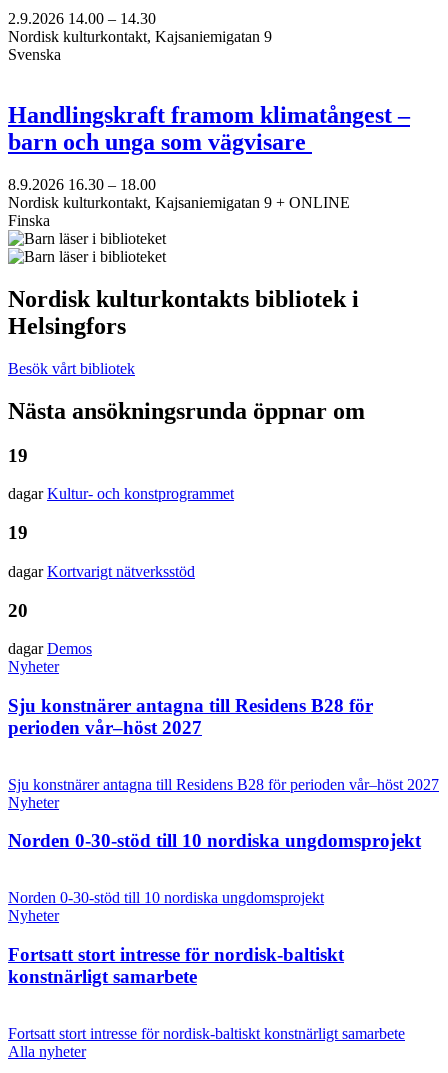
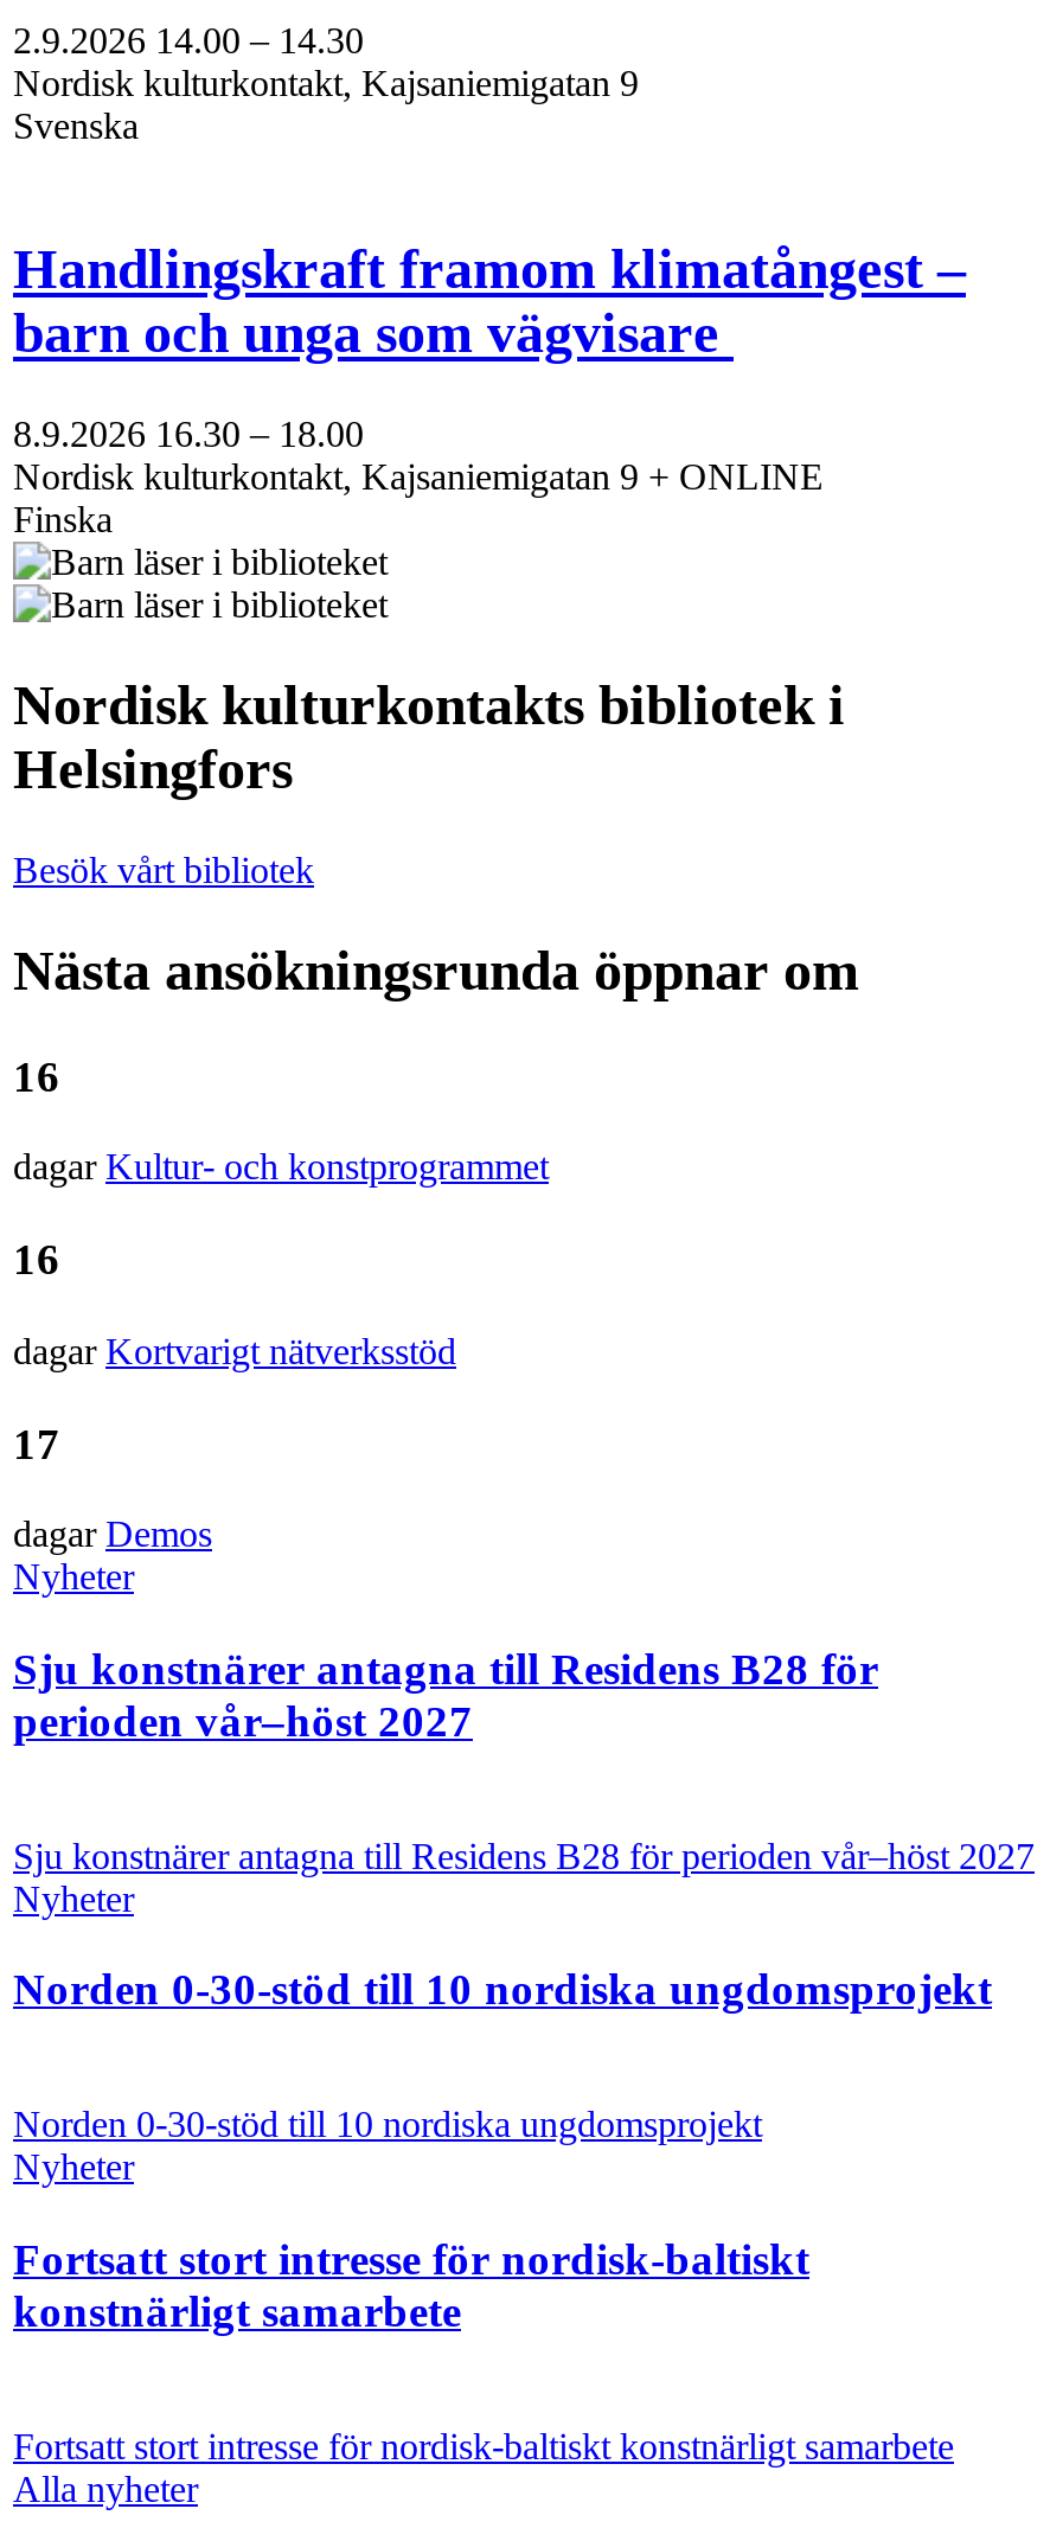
- 19
+ 16

- 19
+ 16

- 20
+ 17
